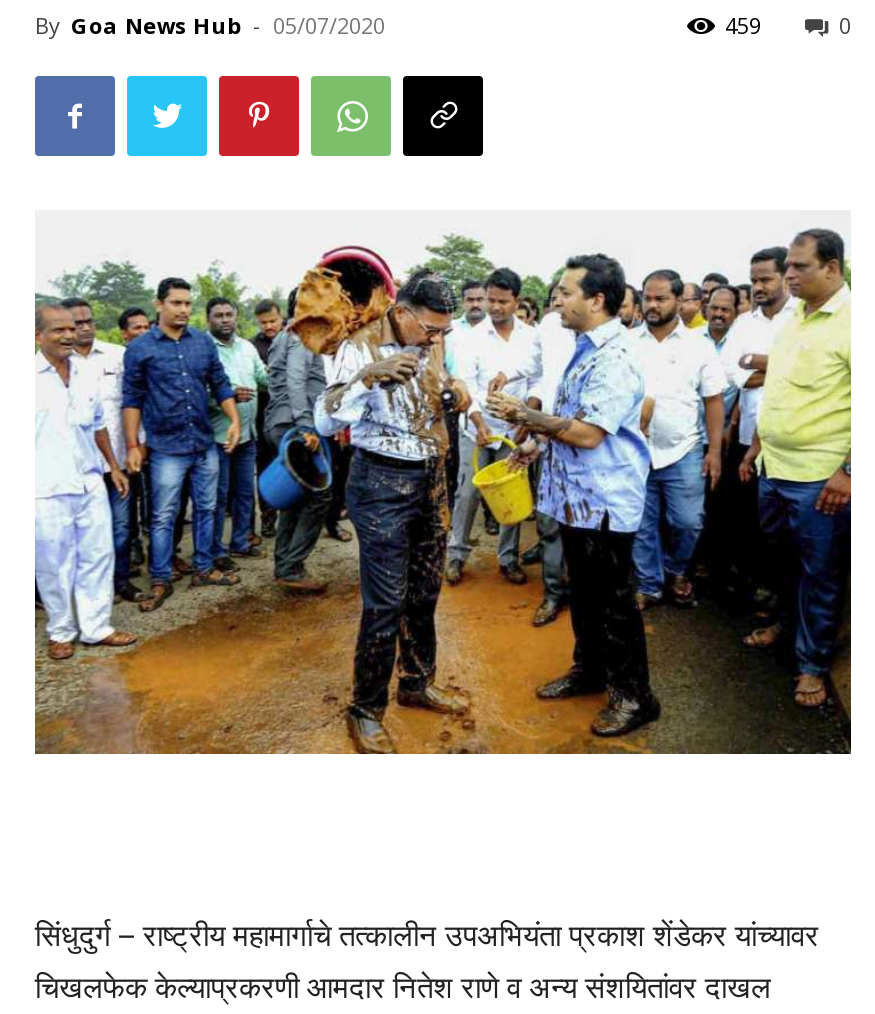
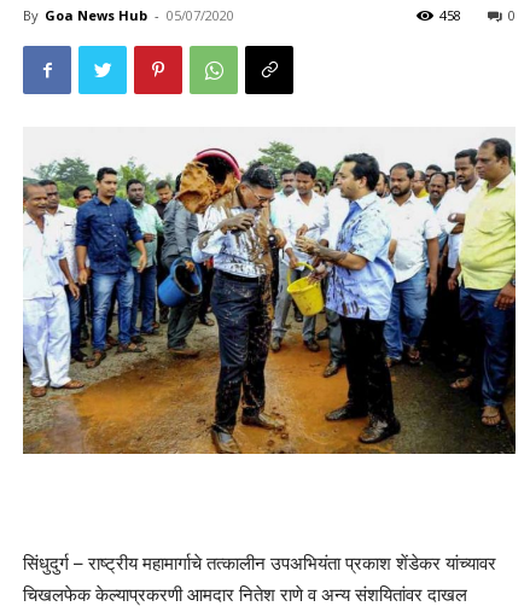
- 459
+ 458
